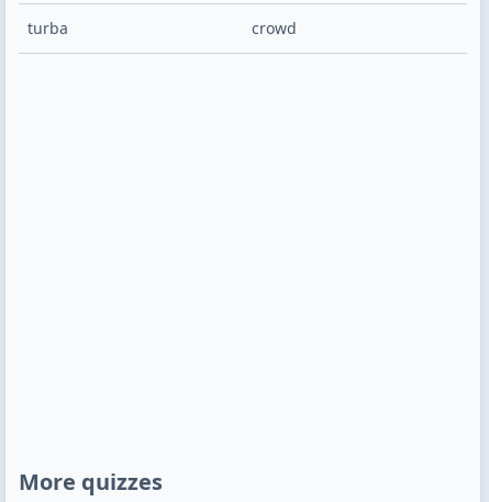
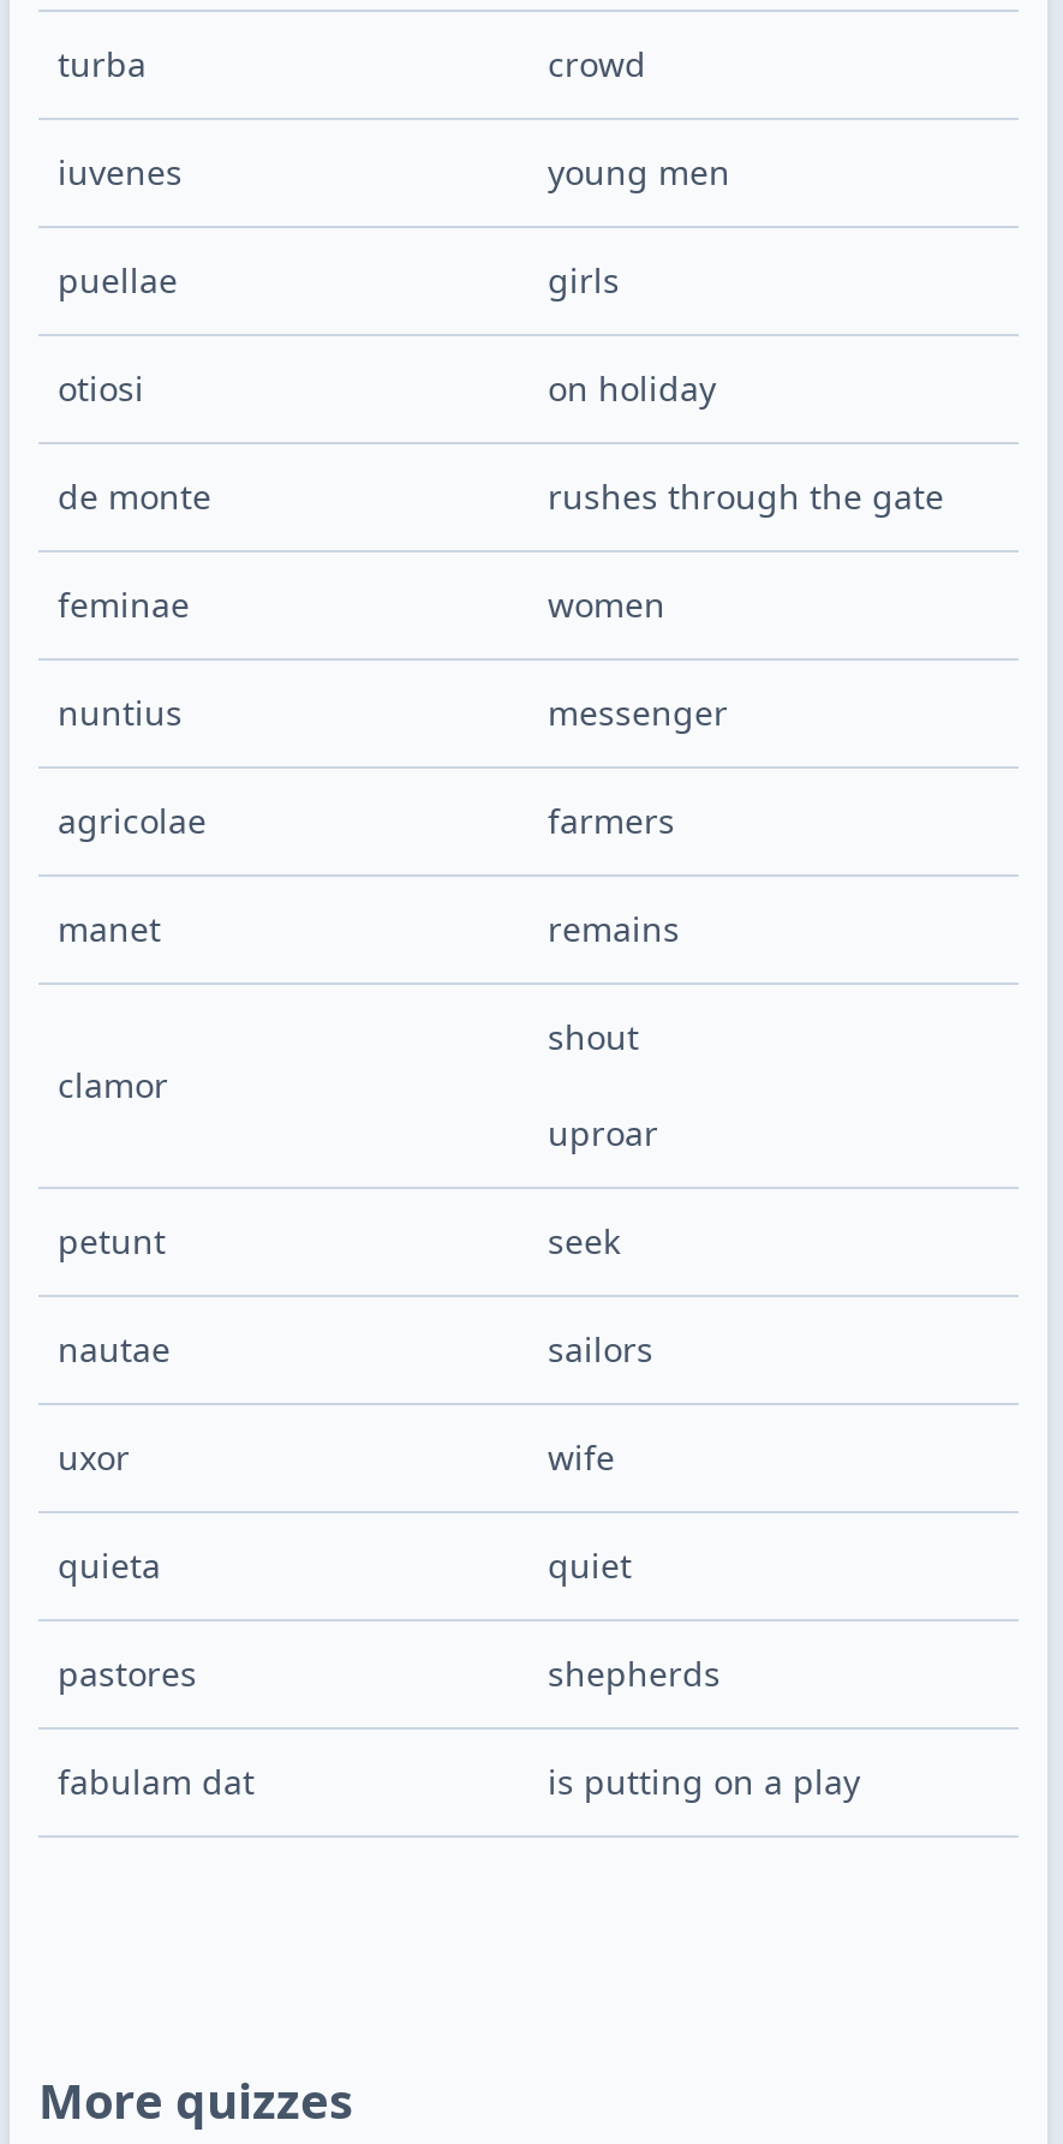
+ iuvenes
+ young men
+ puellae
+ girls
+ otiosi
+ on holiday
+ de monte
+ rushes through the gate
+ feminae
+ women
+ nuntius
+ messenger
+ agricolae
+ farmers
+ manet
+ remains
+ clamor

+ shout
+ uproar
+ petunt
+ seek
+ nautae
+ sailors
+ uxor
+ wife
+ quieta
+ quiet
+ pastores
+ shepherds
+ fabulam dat
+ is putting on a play
